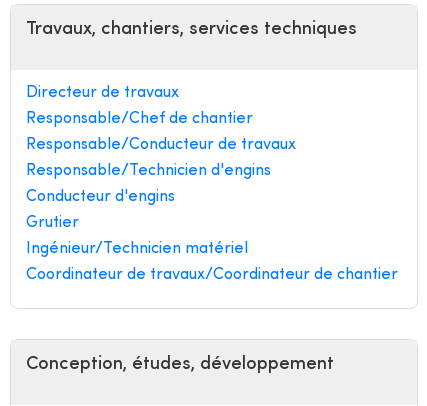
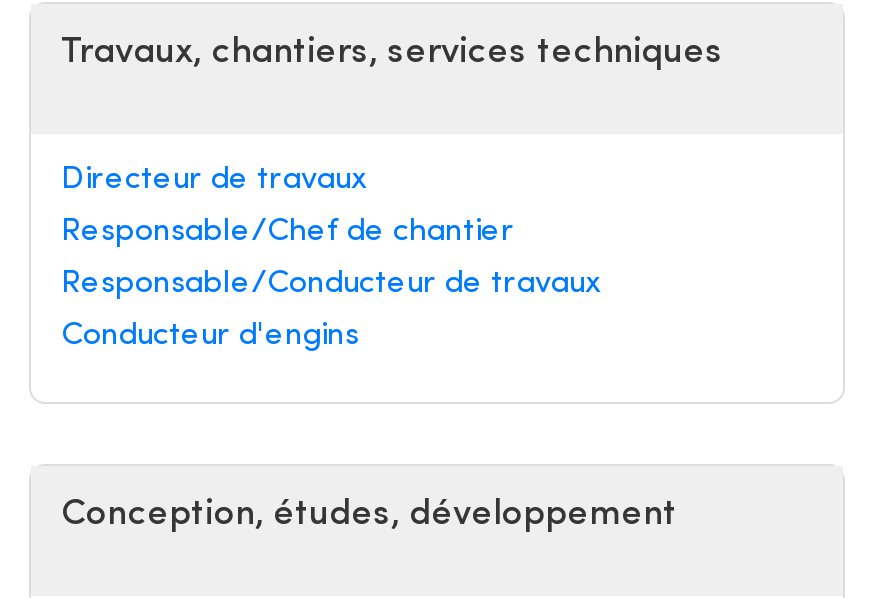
- Responsable/Technicien d'engins

- Grutier
- Ingénieur/Technicien matériel
- Coordinateur de travaux/Coordinateur de chantier
